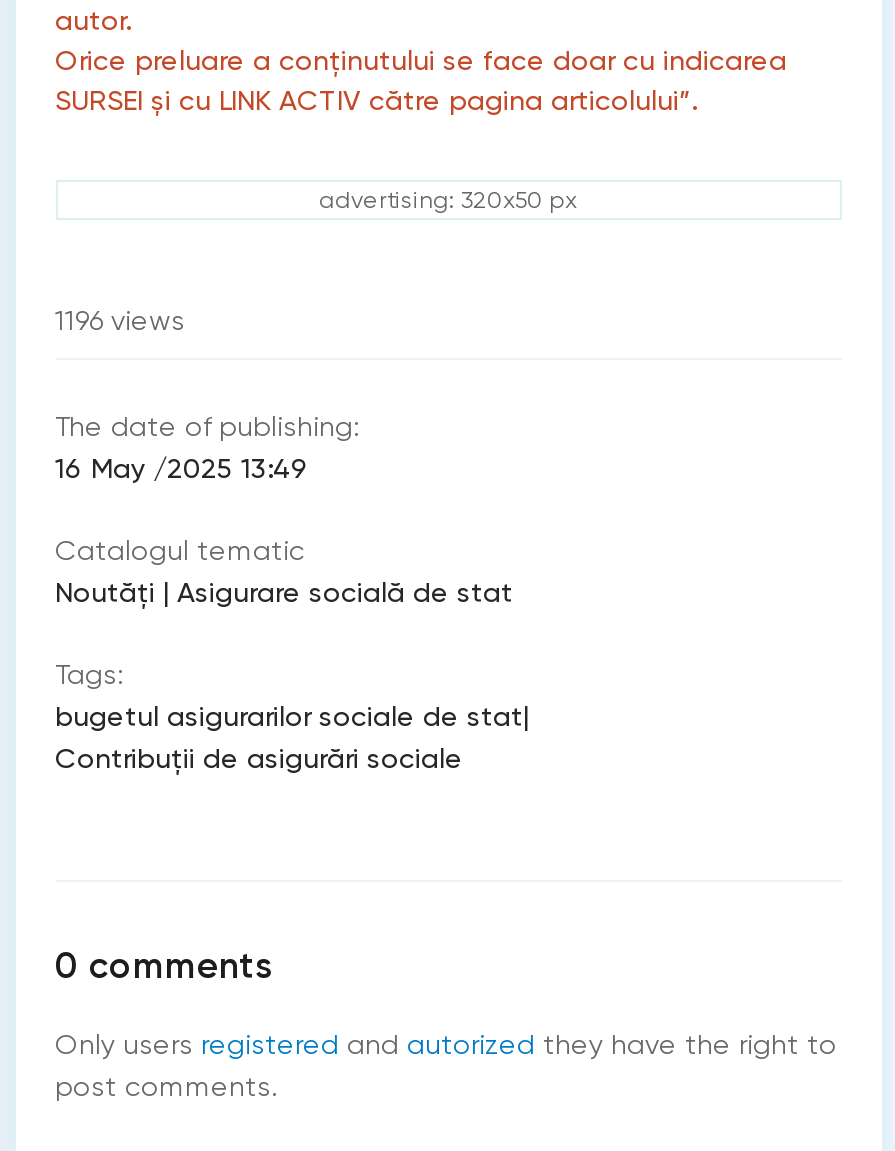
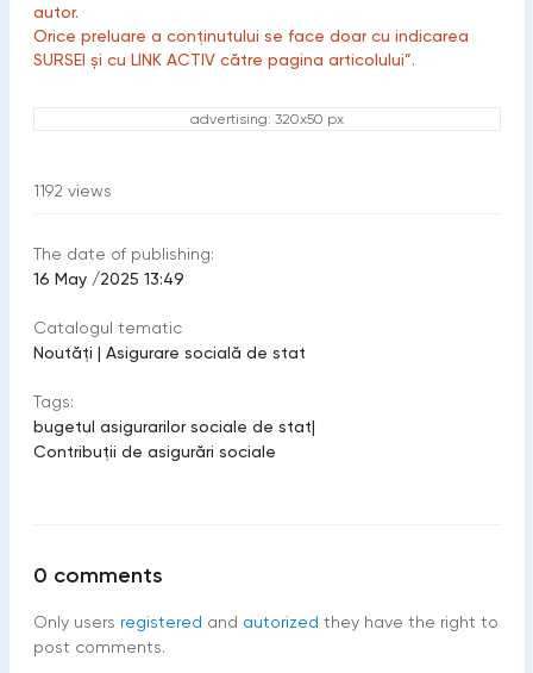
- 1196 views
+ 1192 views
